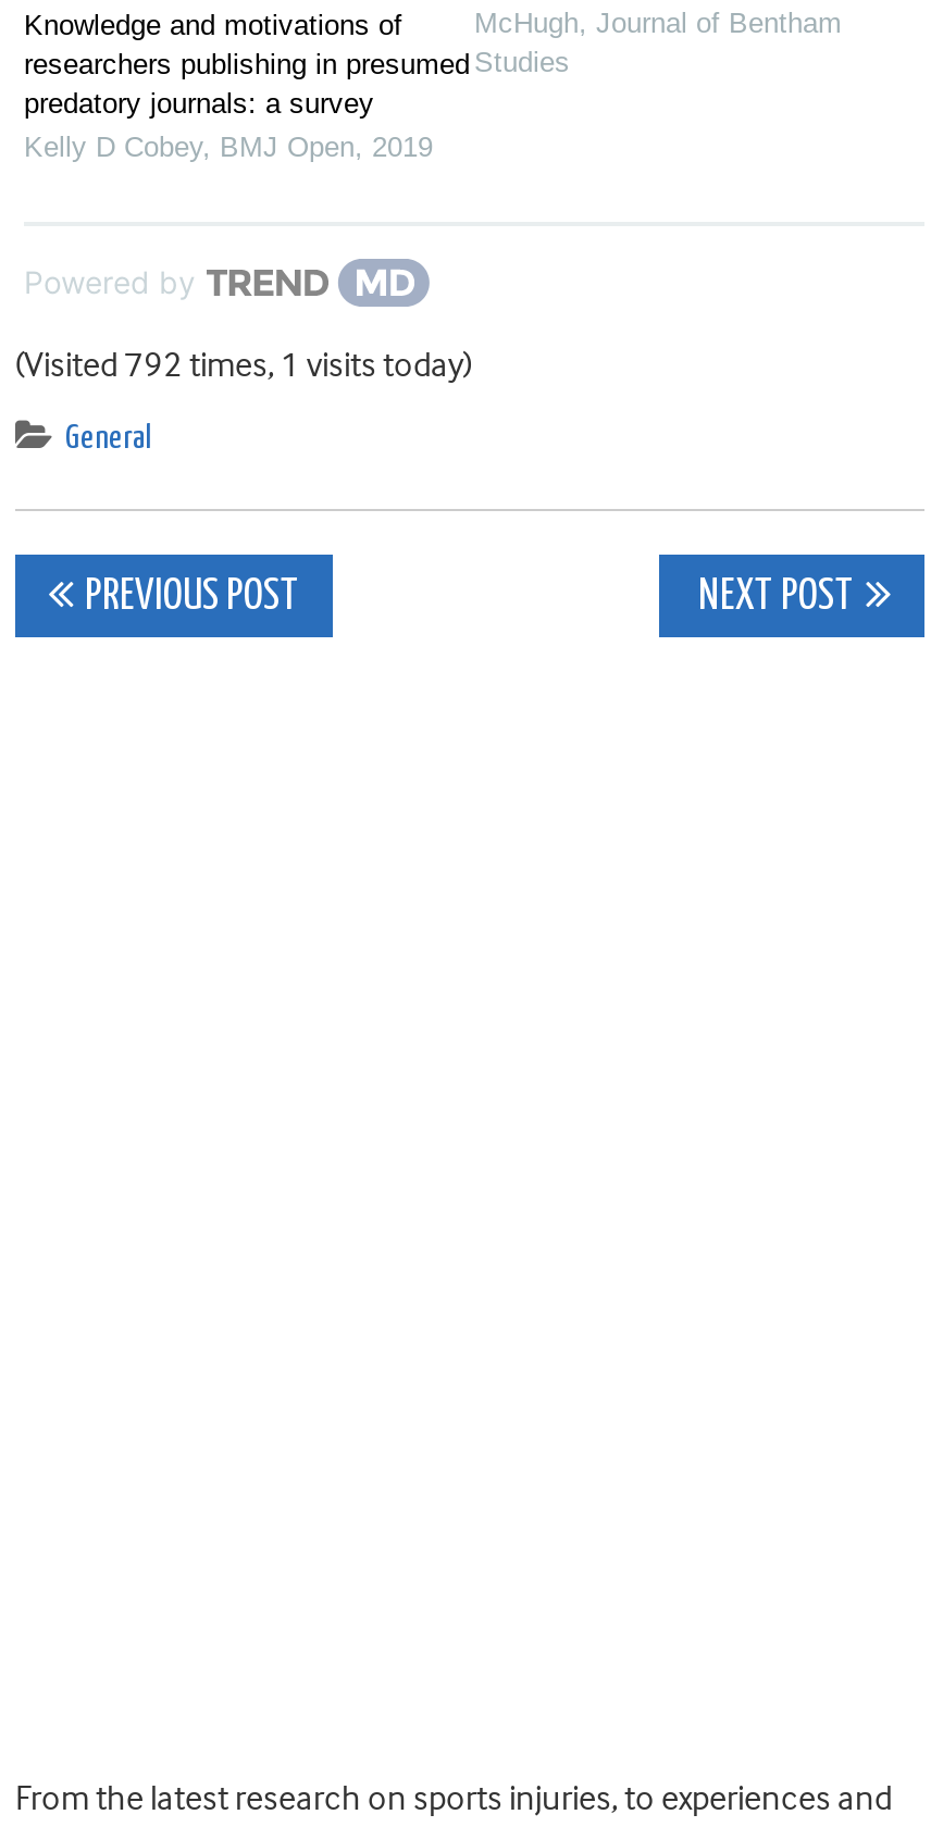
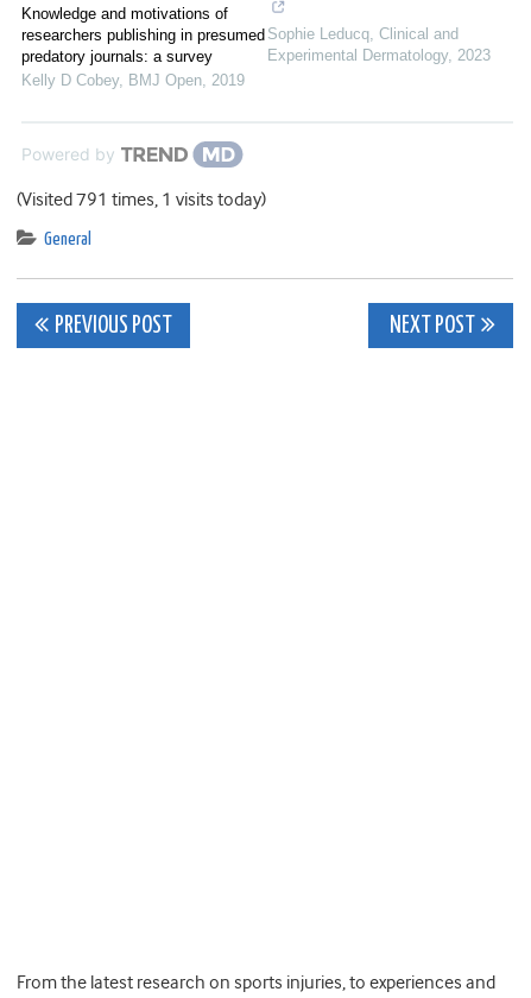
- McHugh, Journal of Bentham
- Studies
+ Sophie Leducq, Clinical and
+ Experimental Dermatology, 2023

- (Visited 792 times, 1 visits today)
+ (Visited 791 times, 1 visits today)
